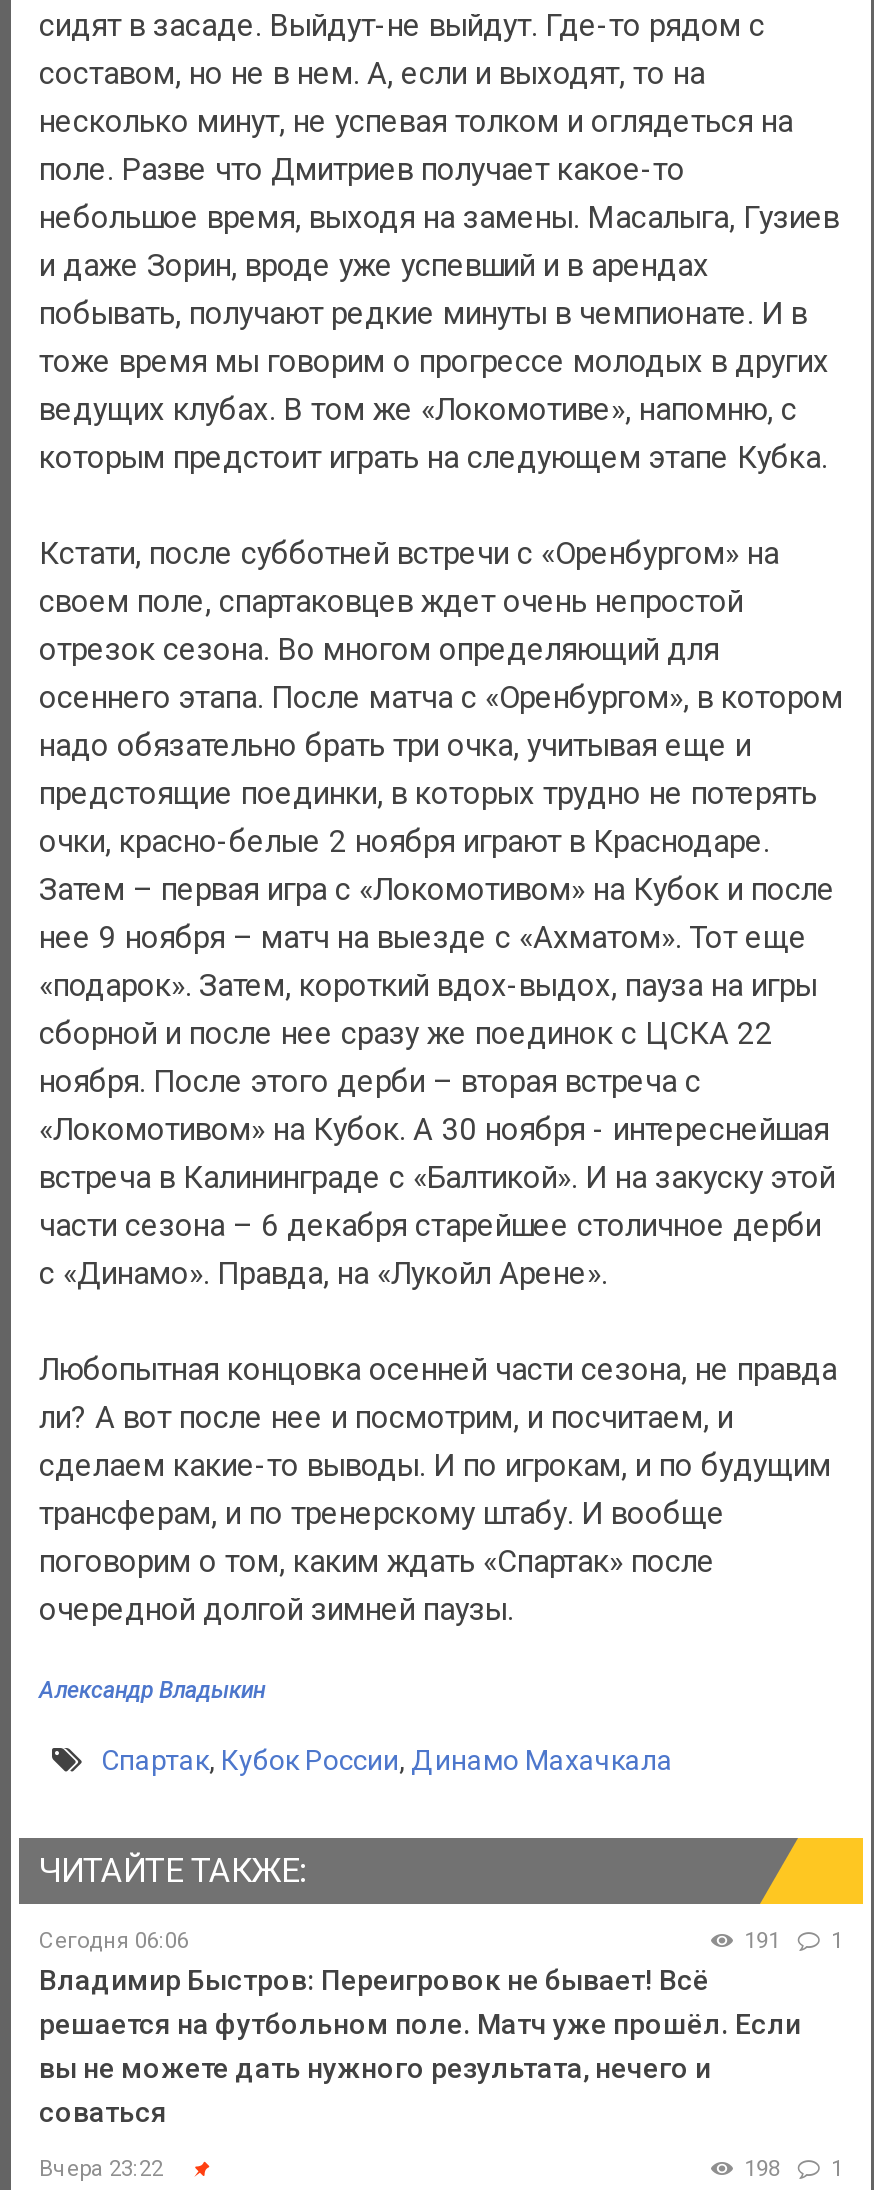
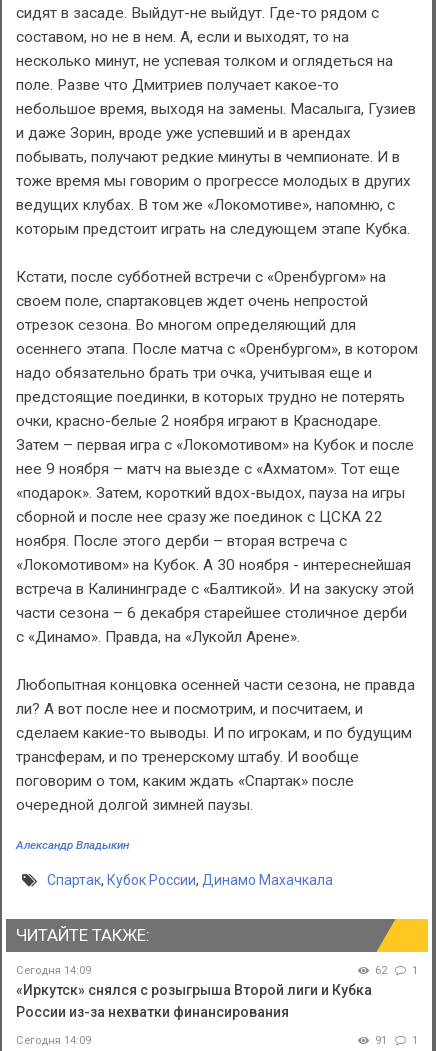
- Сегодня 06:06
+ Сегодня 14:09

- 191 1
+ 62 1

- Владимир Быстров: Переигровок не бывает! Всё
- решается на футбольном поле. Матч уже прошёл. Если
- вы не можете дать нужного результата, нечего и
- соваться
+ «Иркутск» снялся с розыгрыша Второй лиги и Кубка
+ России из-за нехватки финансирования

- Вчера 23:22
- 198
+ Сегодня 14:09
+ 91
